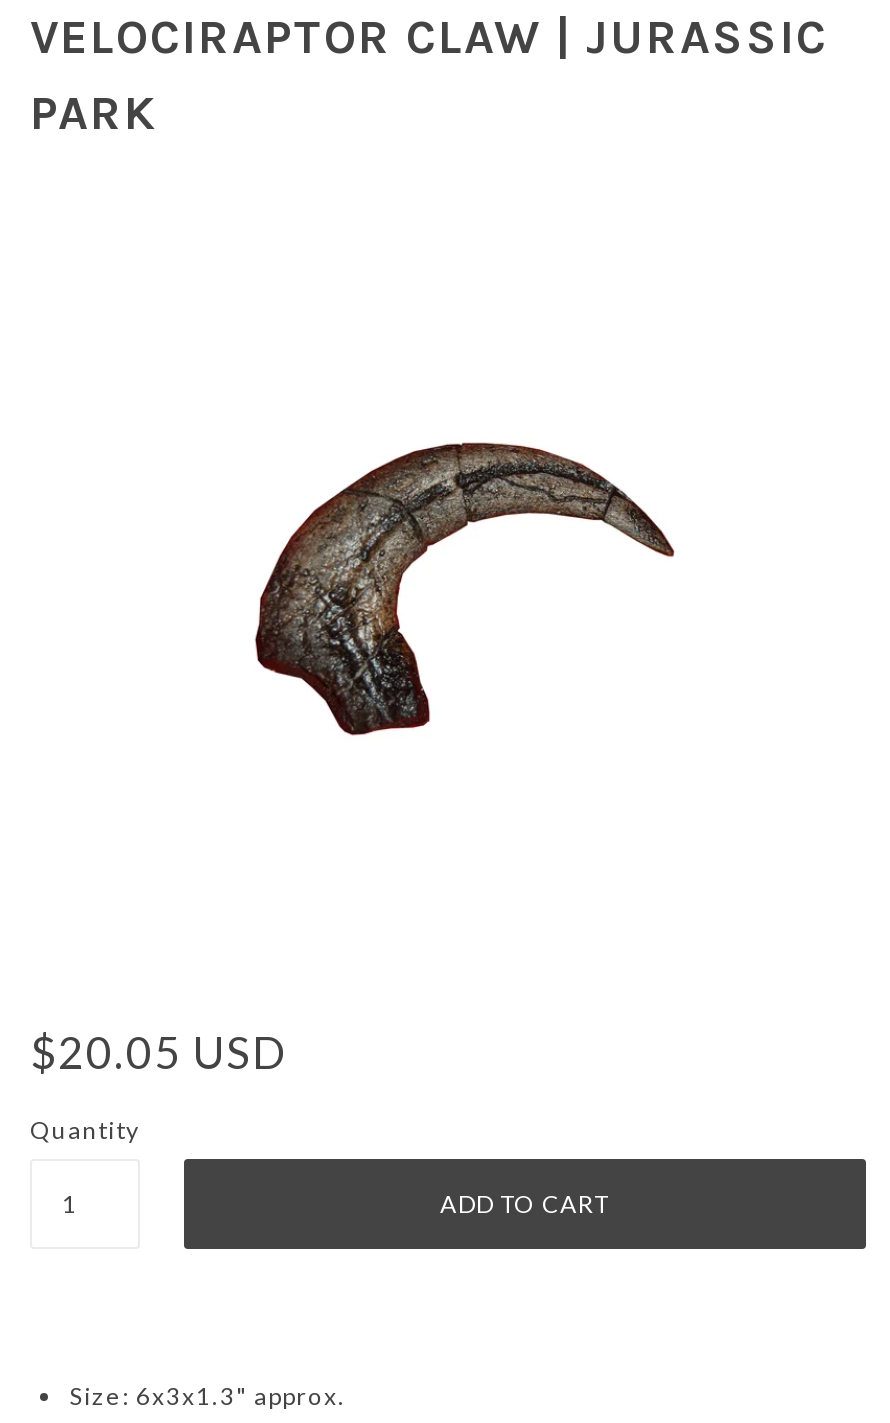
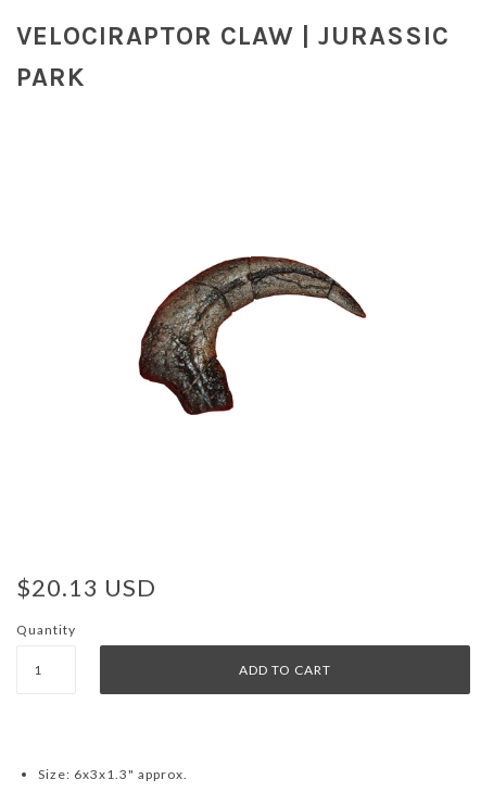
- $20.05 USD
+ $20.13 USD
